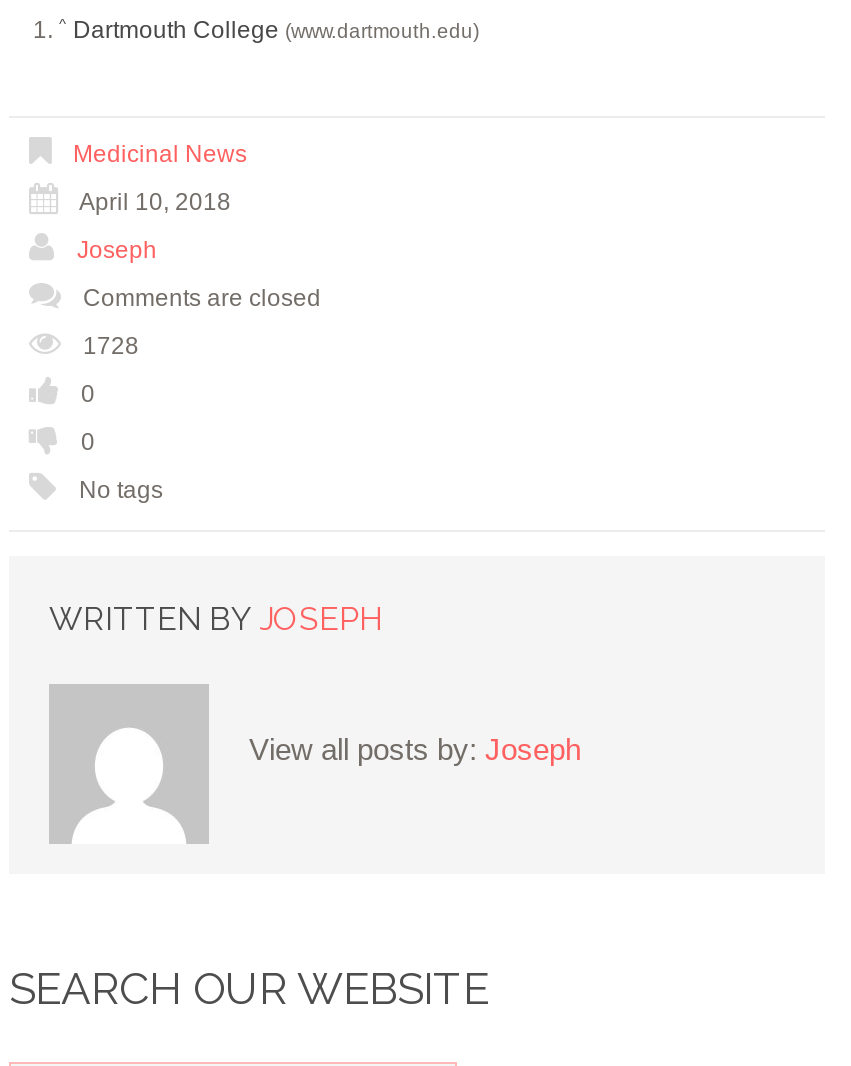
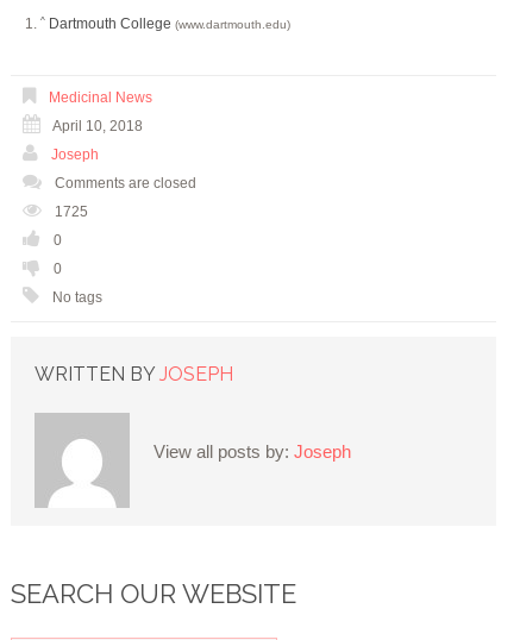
- 1728
+ 1725
